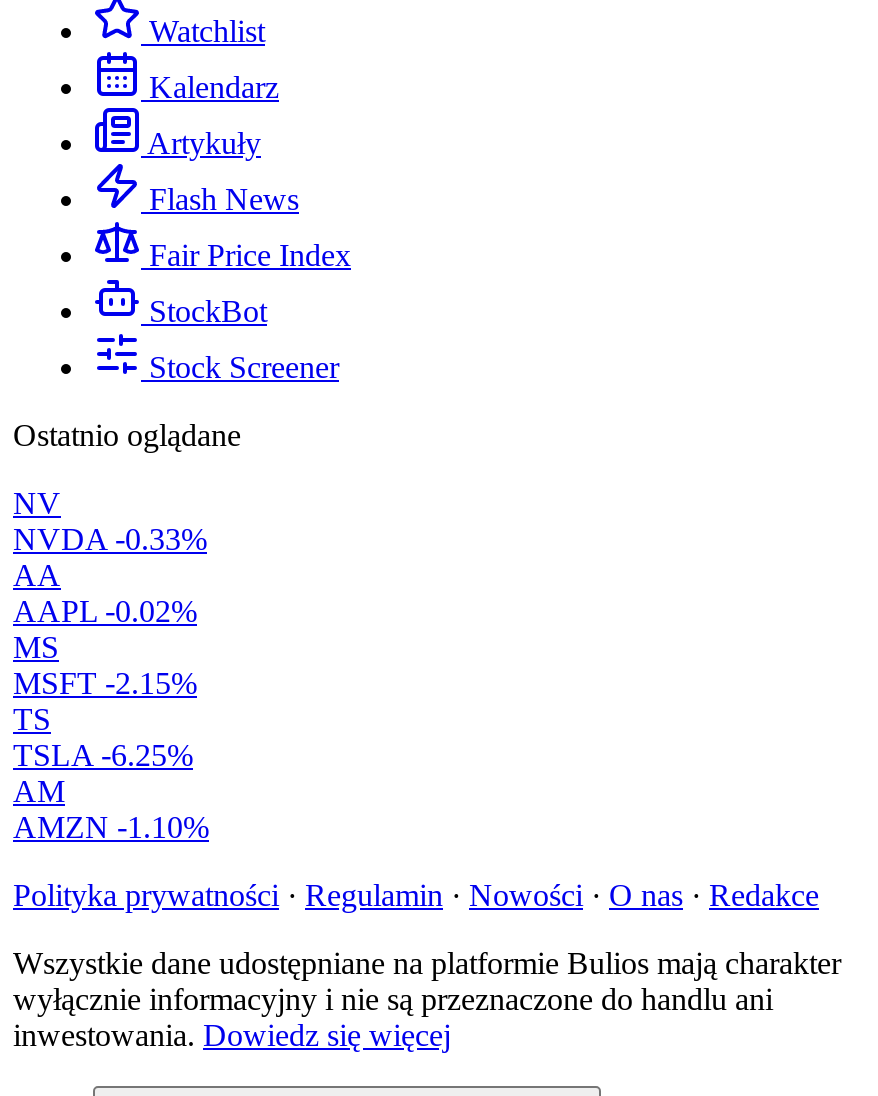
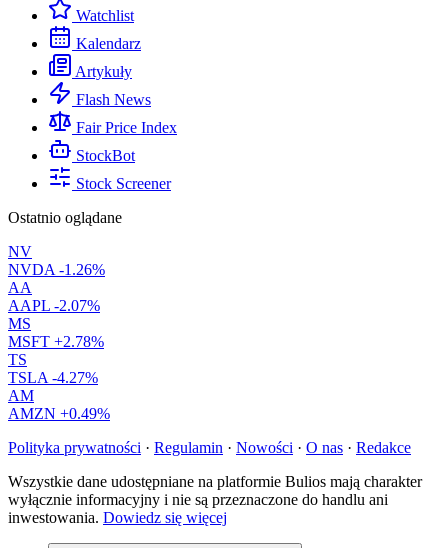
- NVDA -0.33%
+ NVDA -1.26%

- AAPL -0.02%
+ AAPL -2.07%

- MSFT -2.15%
+ MSFT +2.78%

- TSLA -6.25%
+ TSLA -4.27%

- AMZN -1.10%
+ AMZN +0.49%
